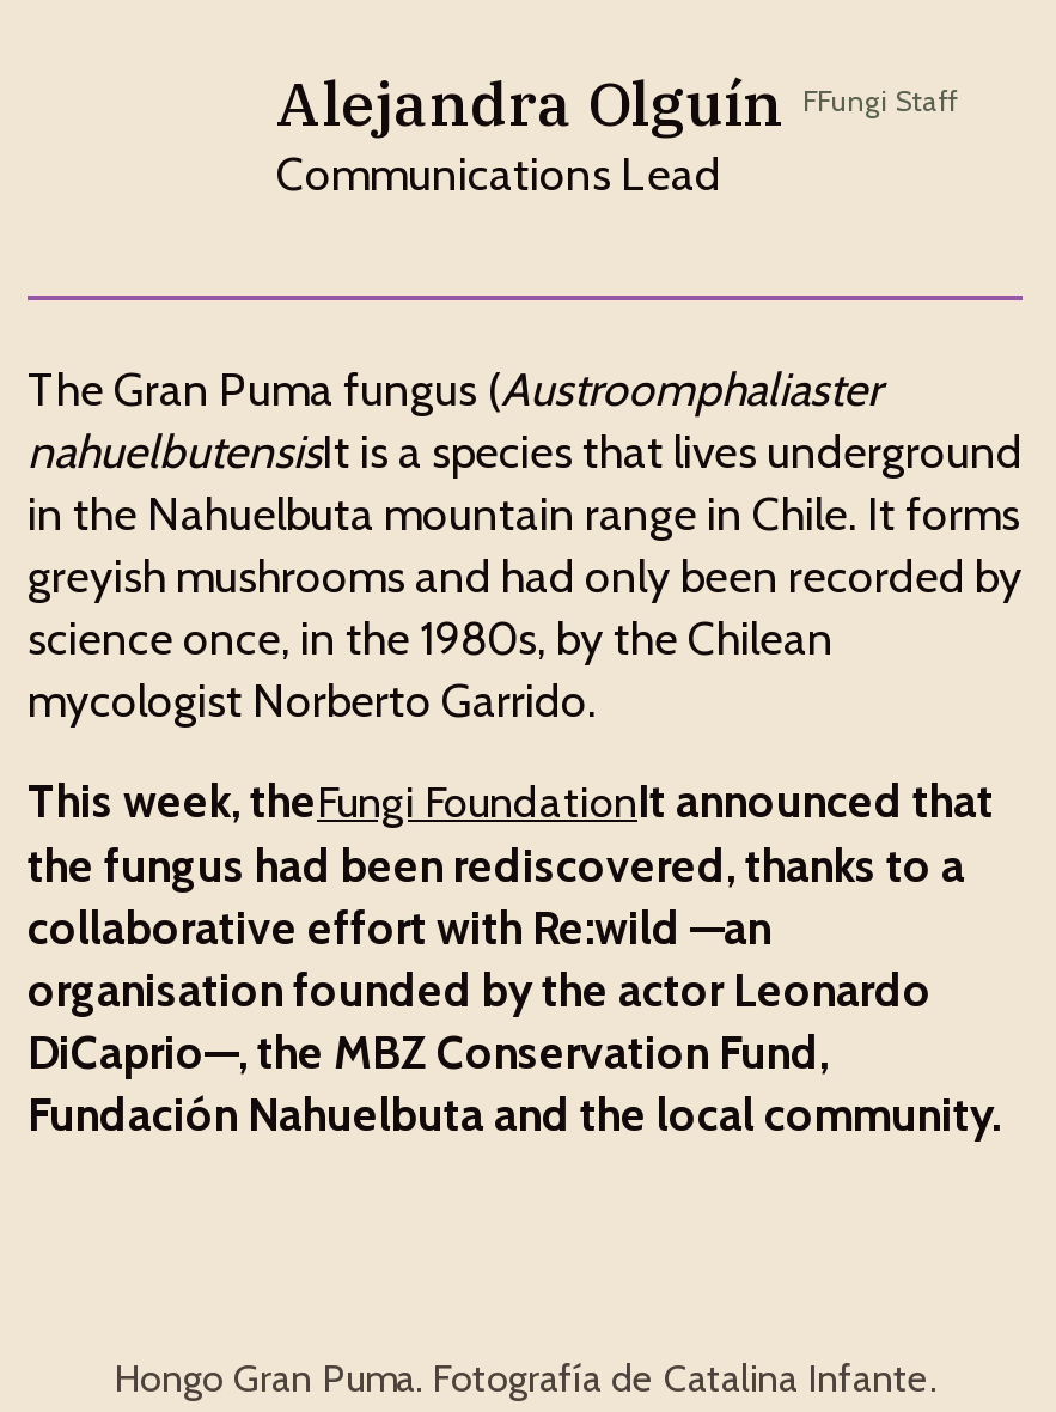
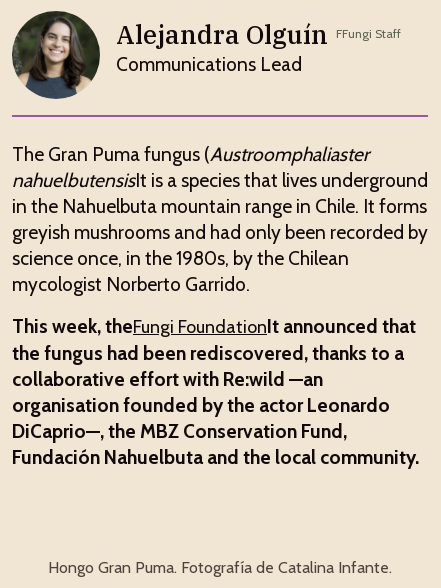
+ [image]
